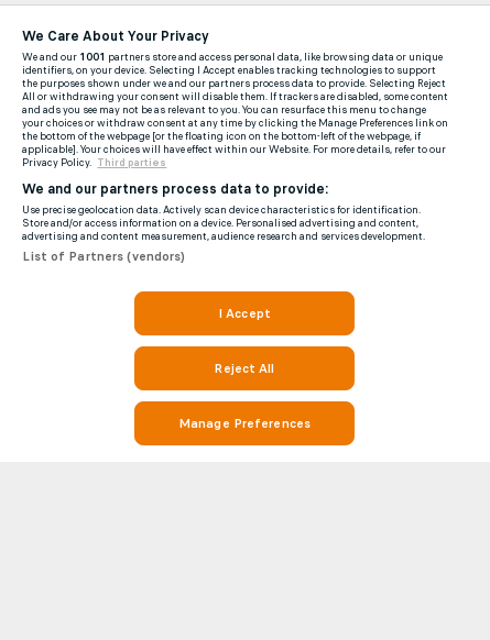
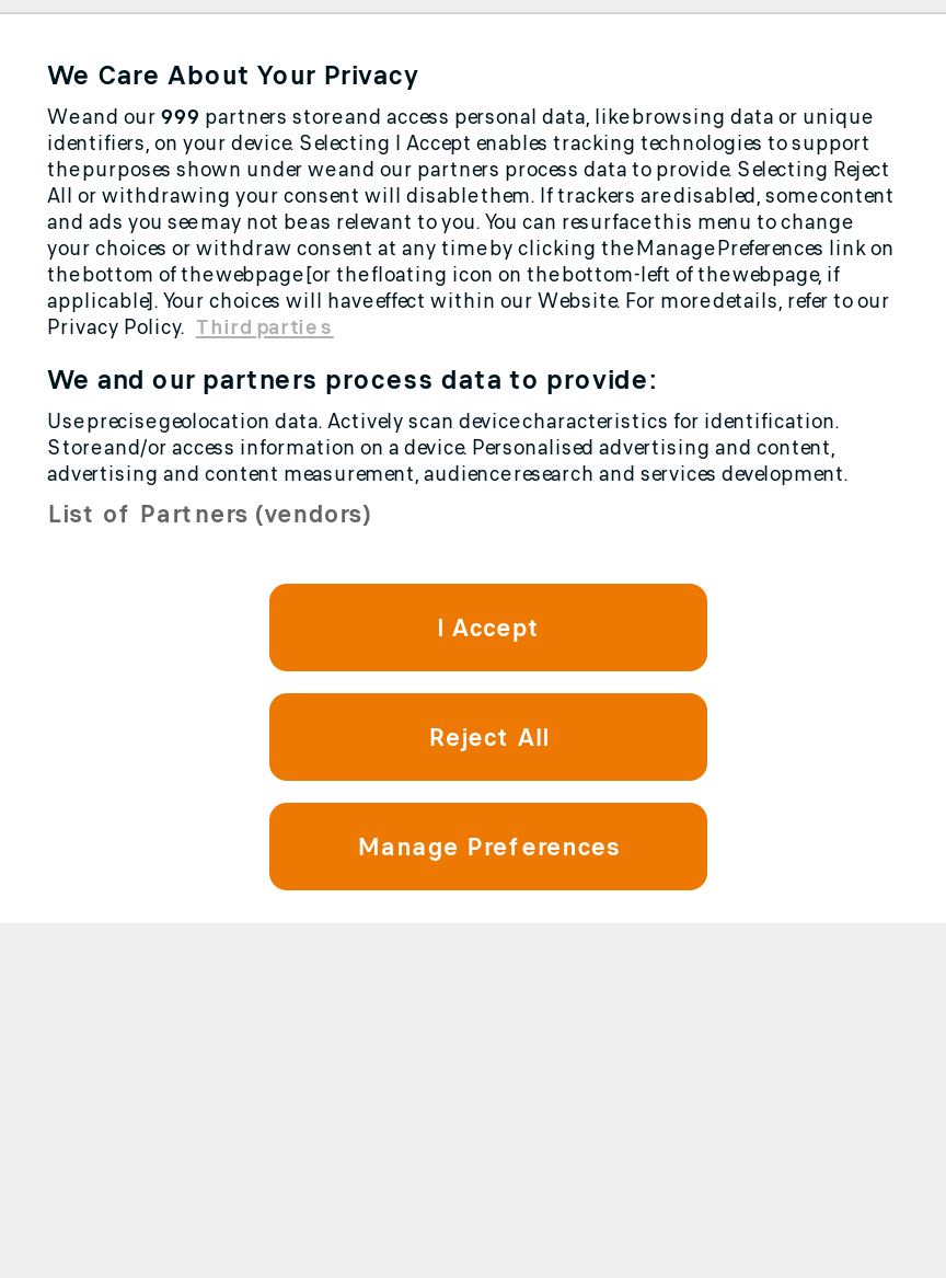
- We and our 1001 partners store and access personal data, like browsing data or unique
+ We and our 999 partners store and access personal data, like browsing data or unique
